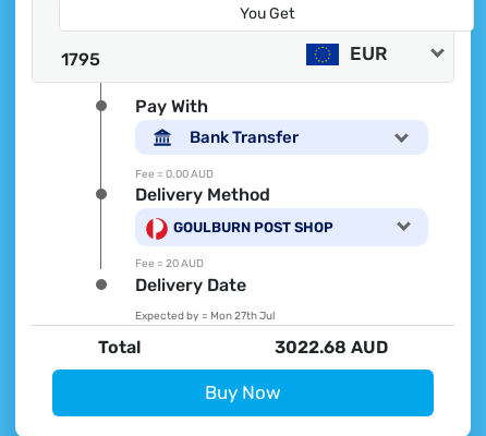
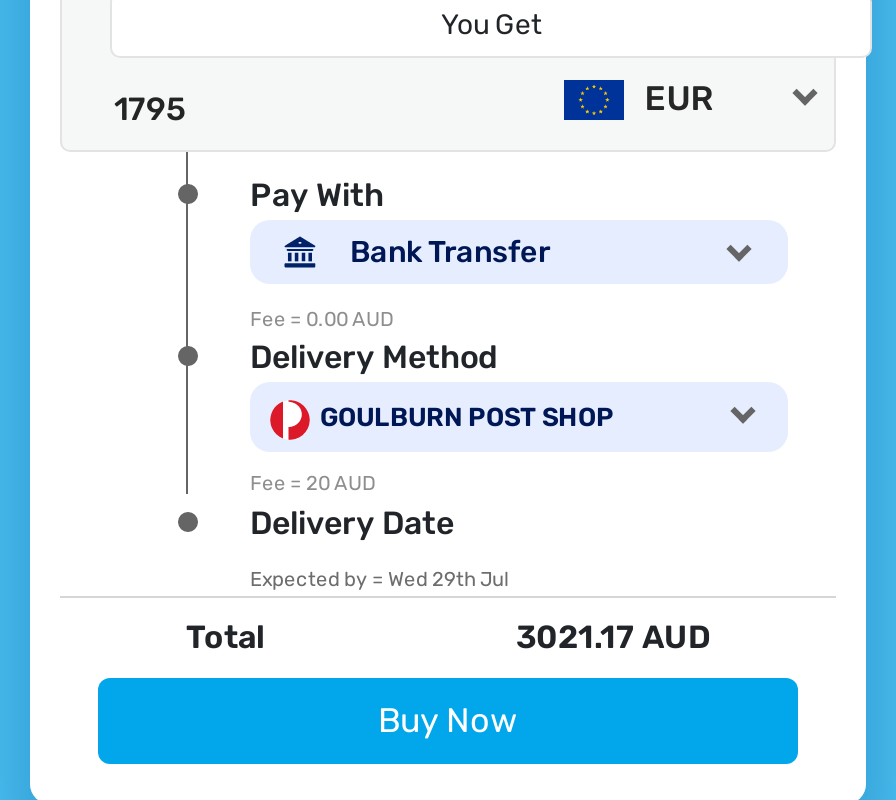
- Expected by = Mon 27th Jul
+ Expected by = Wed 29th Jul

- 3022.68 AUD
+ 3021.17 AUD
